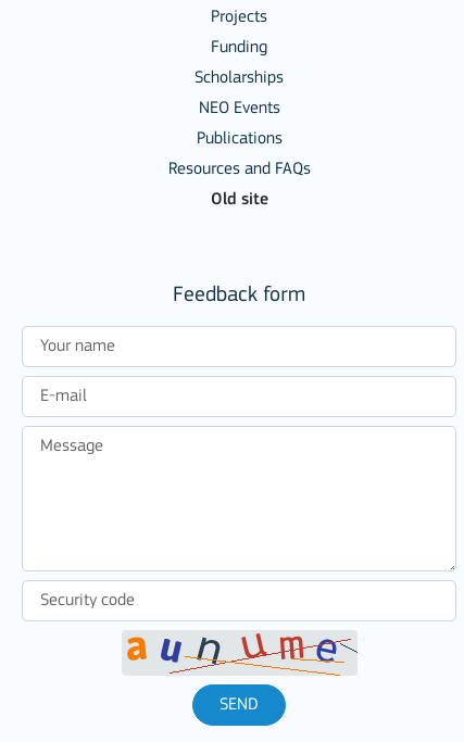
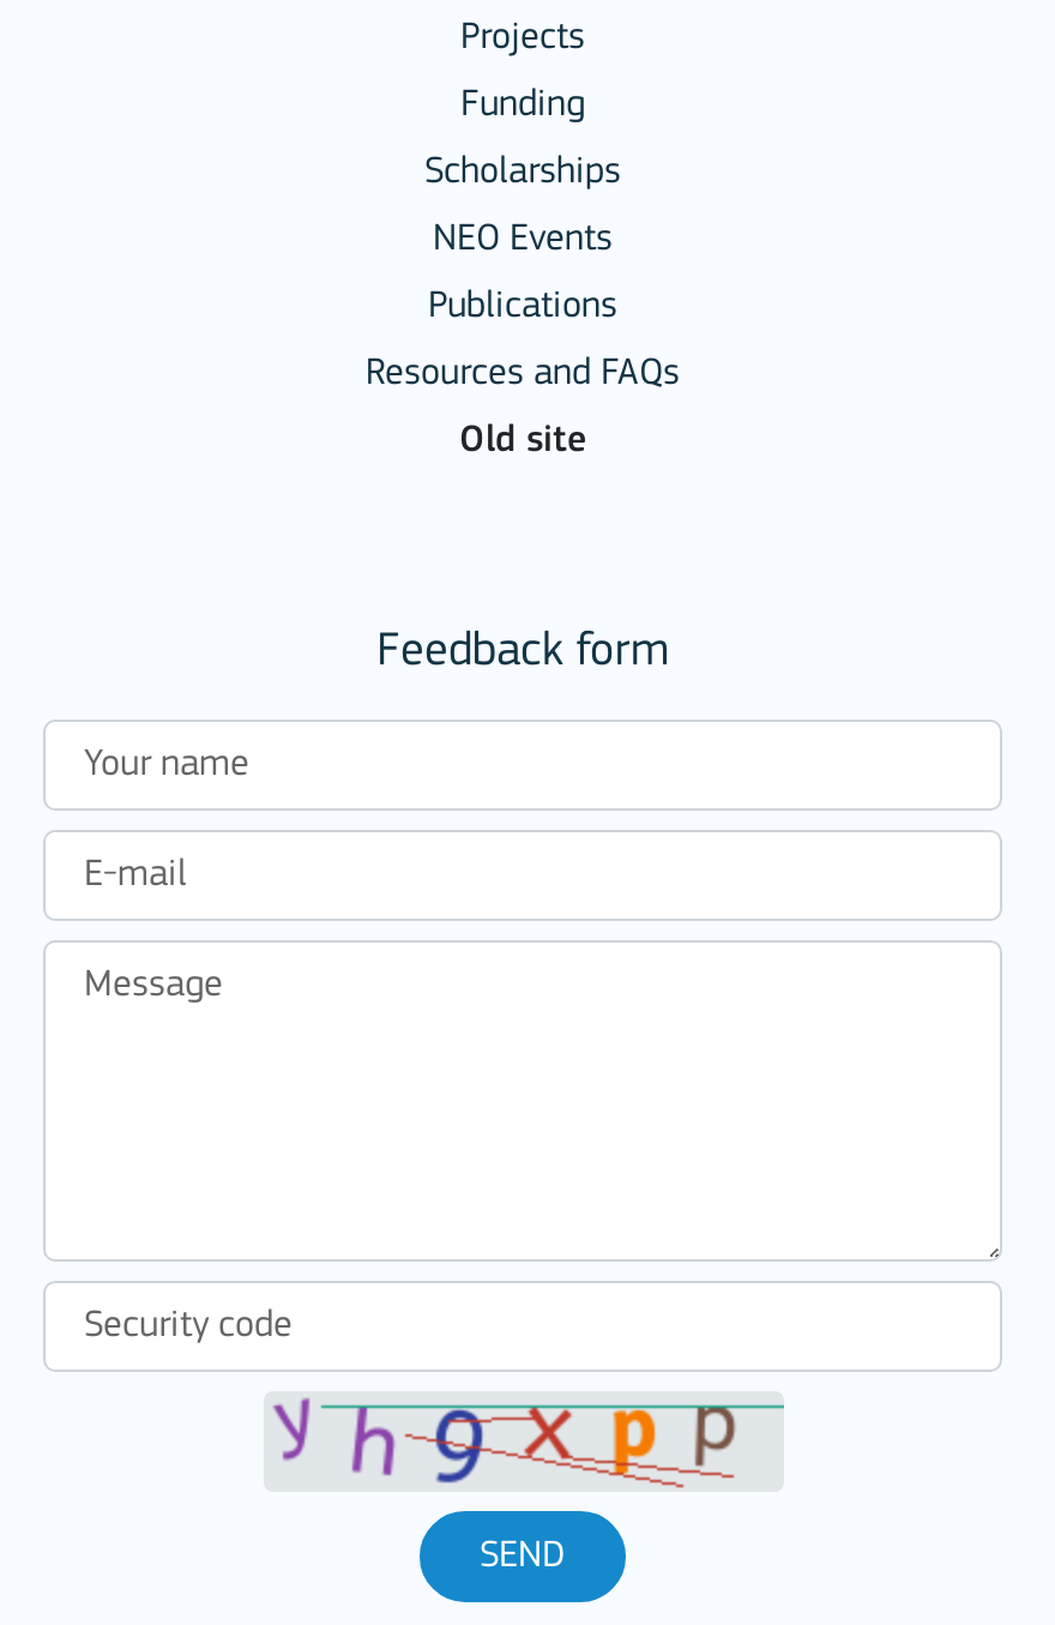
- [image]
+ [image]
